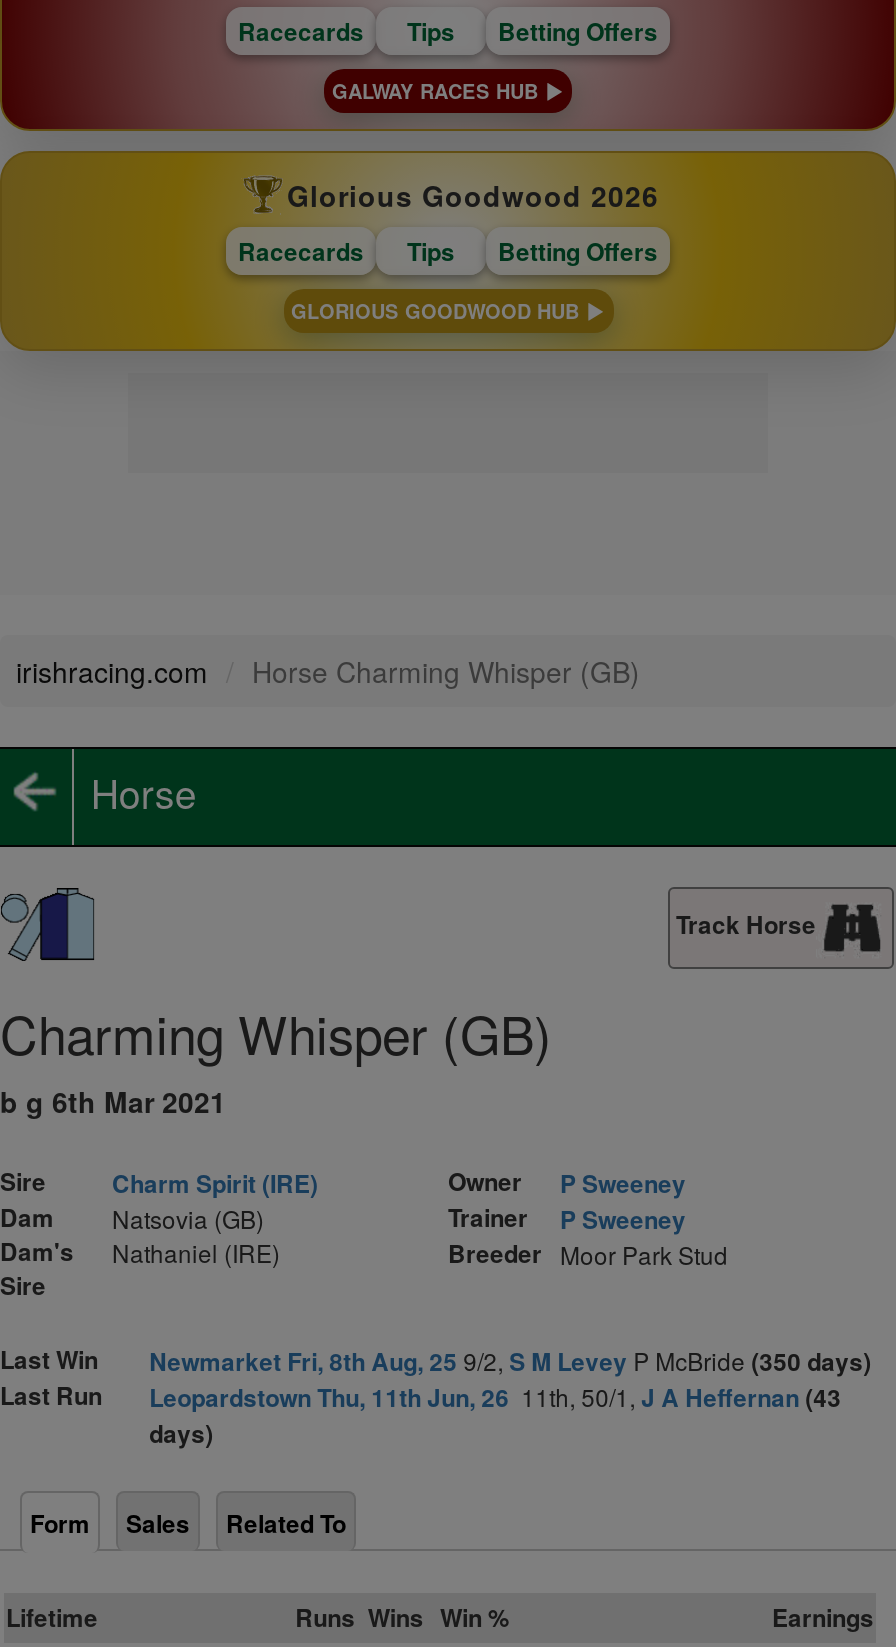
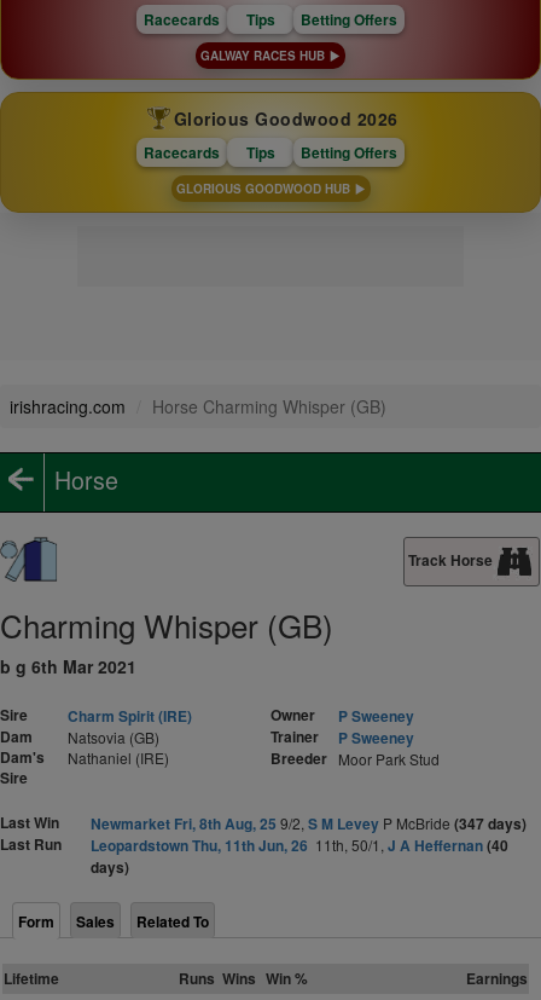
- Newmarket Fri, 8th Aug, 25 9/2, S M Levey P McBride (350 days)
+ Newmarket Fri, 8th Aug, 25 9/2, S M Levey P McBride (347 days)

- Leopardstown Thu, 11th Jun, 26 11th, 50/1, J A Heffernan (43
+ Leopardstown Thu, 11th Jun, 26 11th, 50/1, J A Heffernan (40
